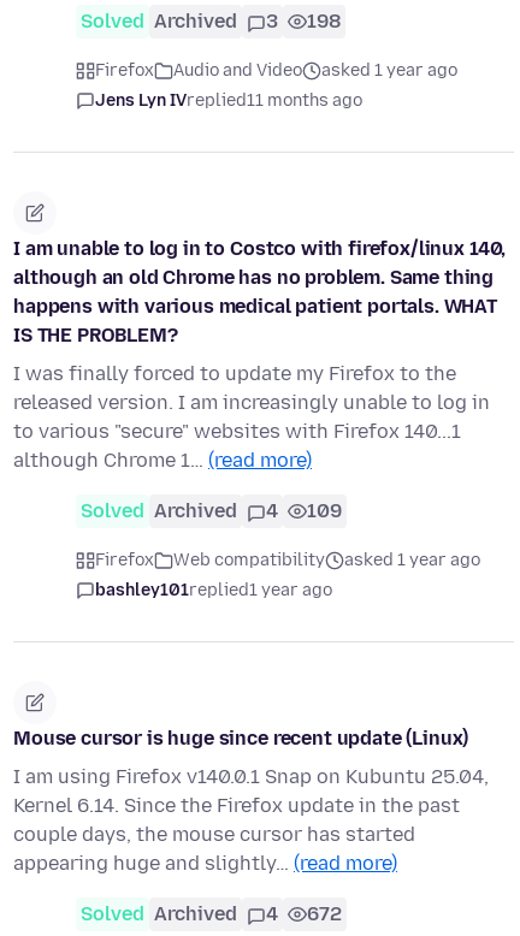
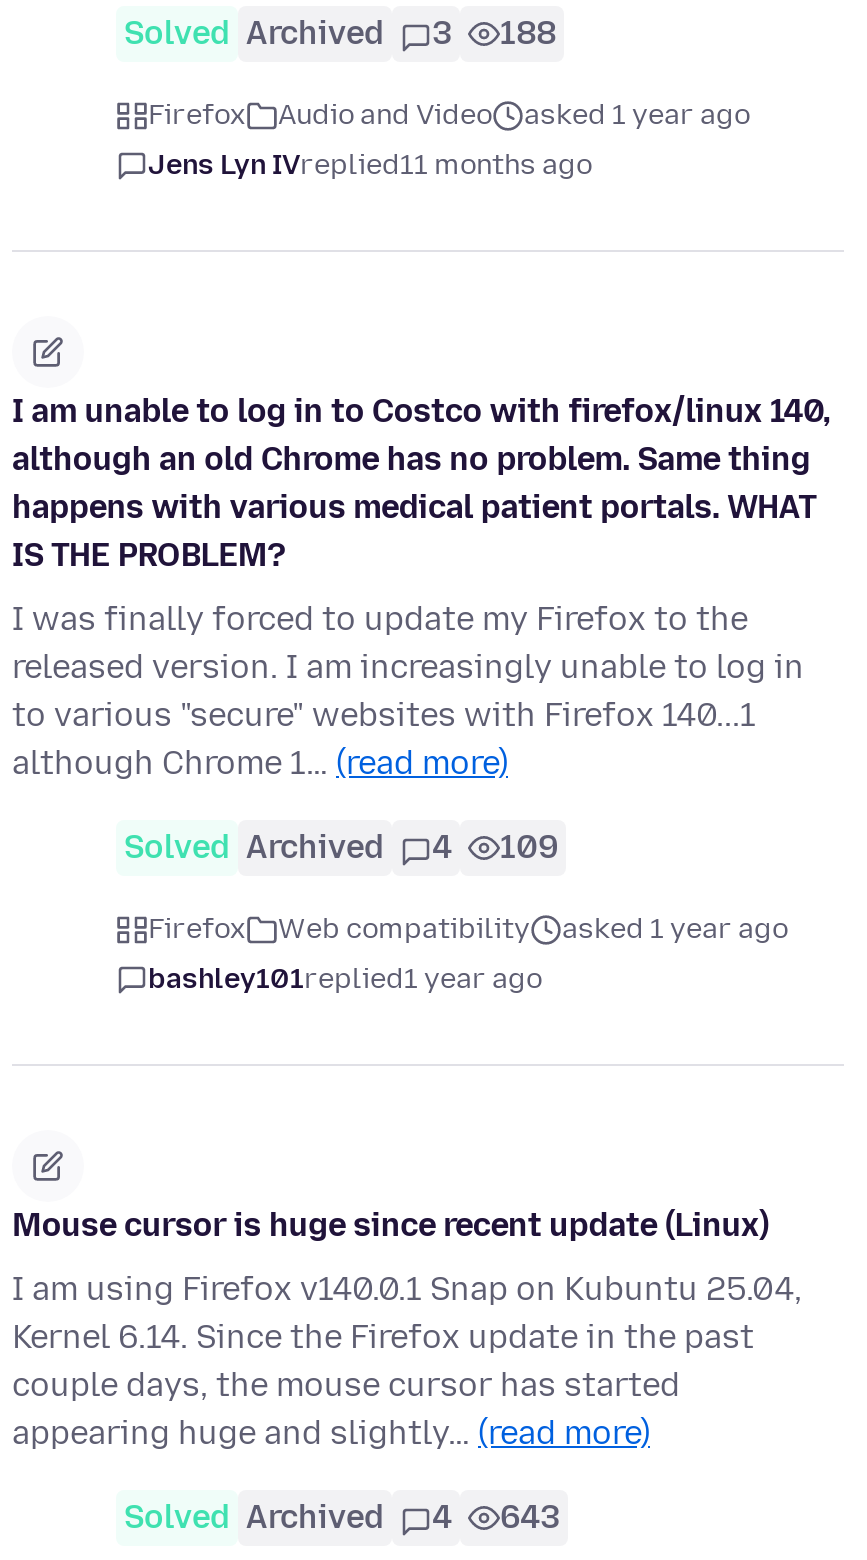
- Solved Archived 3 198
+ Solved Archived 3 188

- Solved Archived 4 672
+ Solved Archived 4 643
